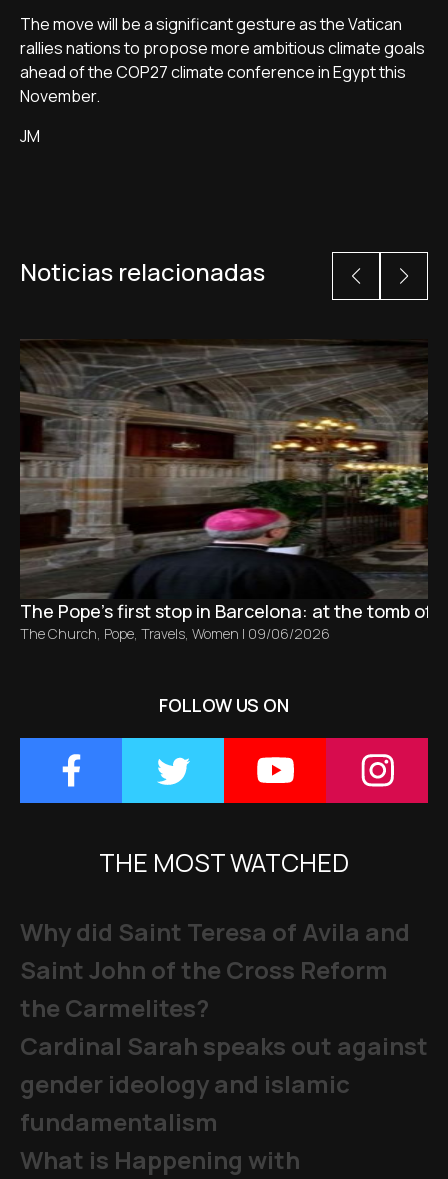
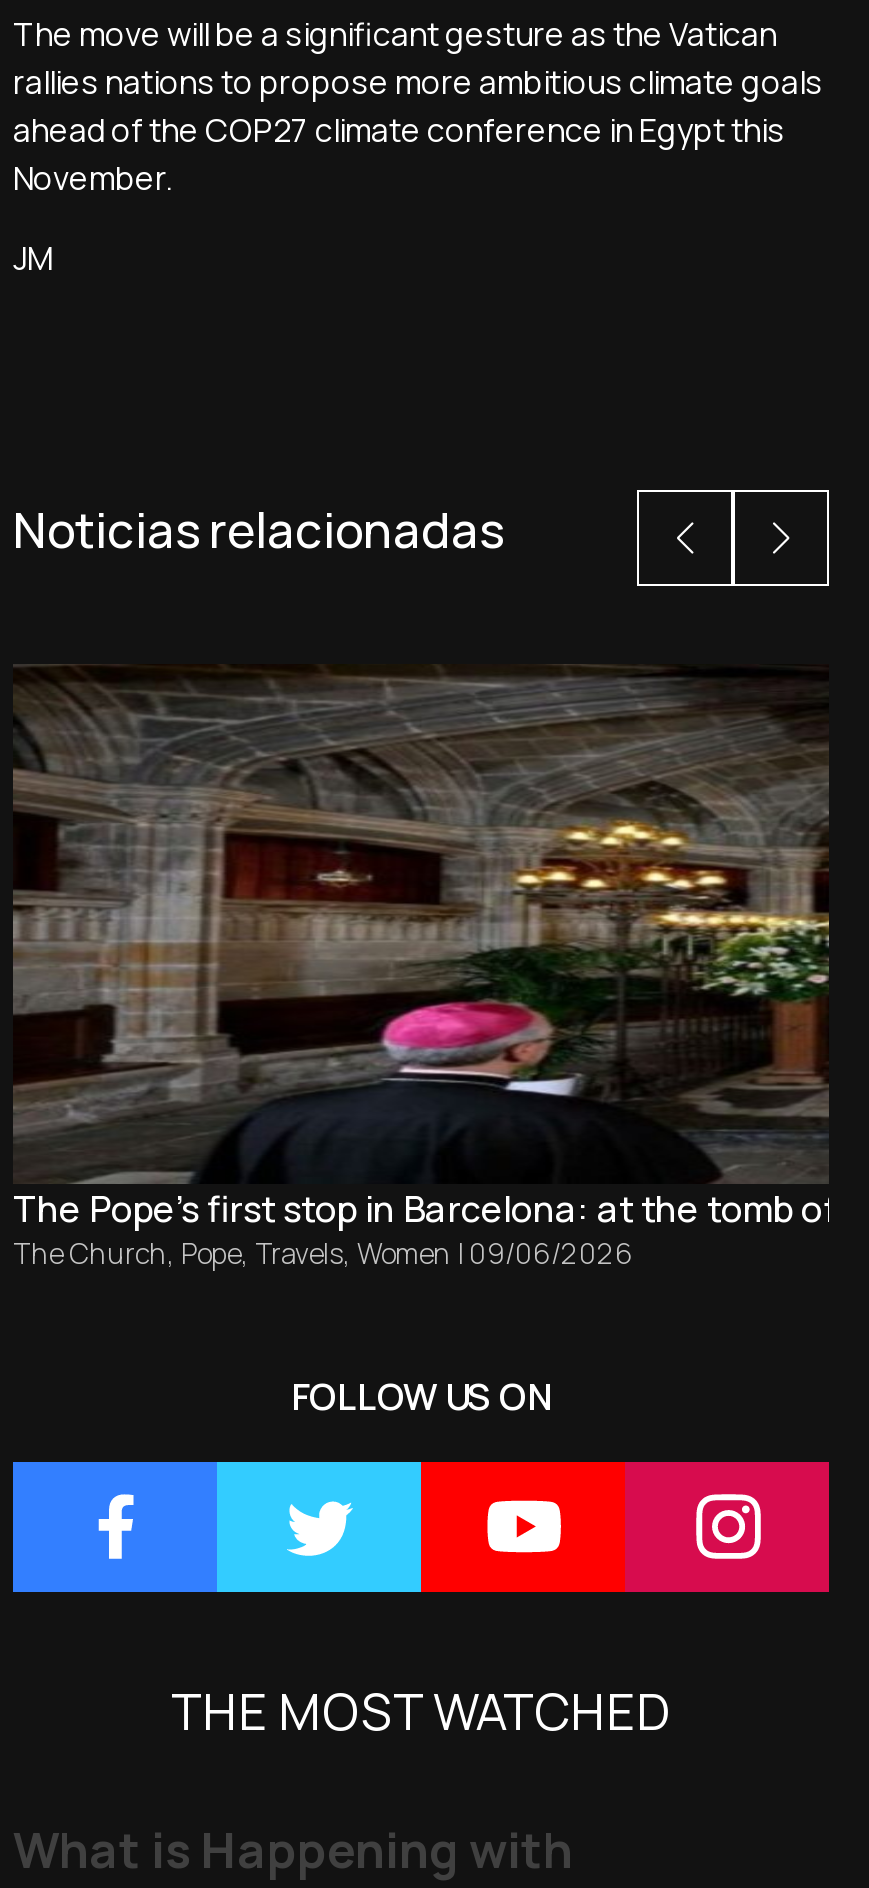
- Why did Saint Teresa of Avila and
- Saint John of the Cross Reform
- the Carmelites?
- Cardinal Sarah speaks out against
- gender ideology and islamic
- fundamentalism
